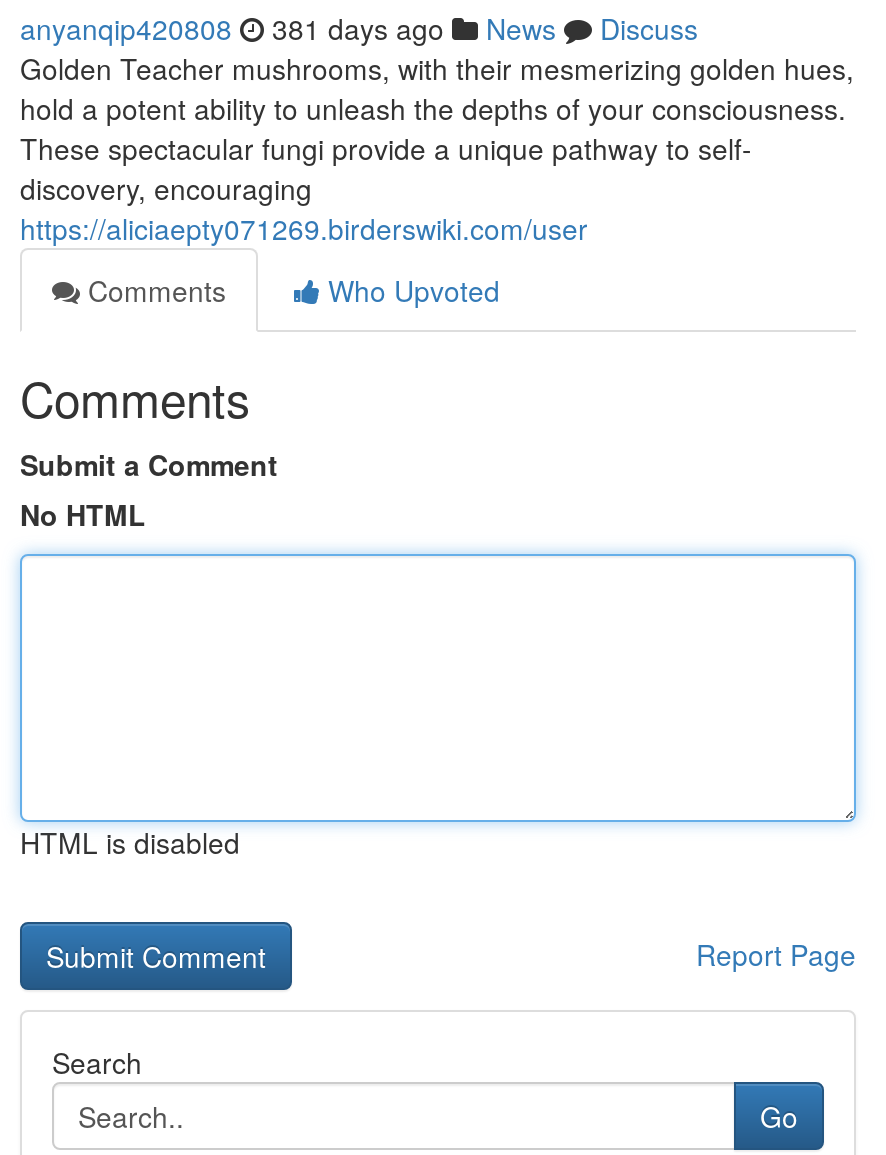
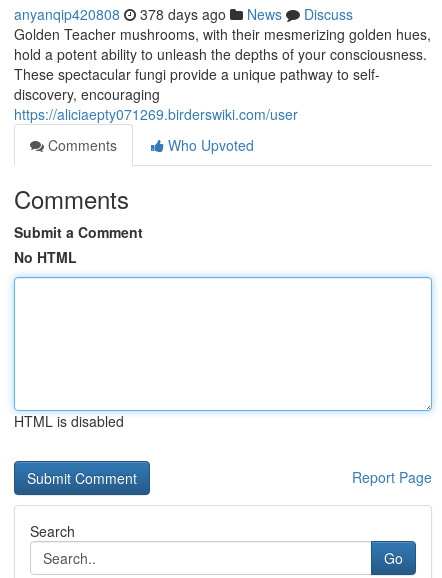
- anyanqip420808 381 days ago News Discuss
+ anyanqip420808 378 days ago News Discuss
